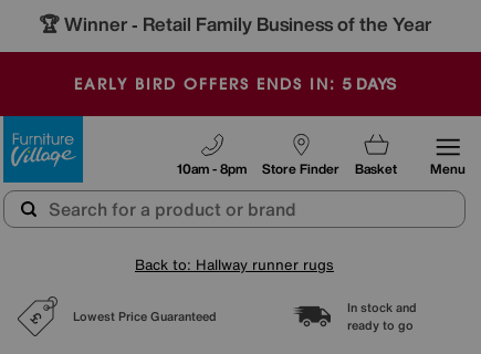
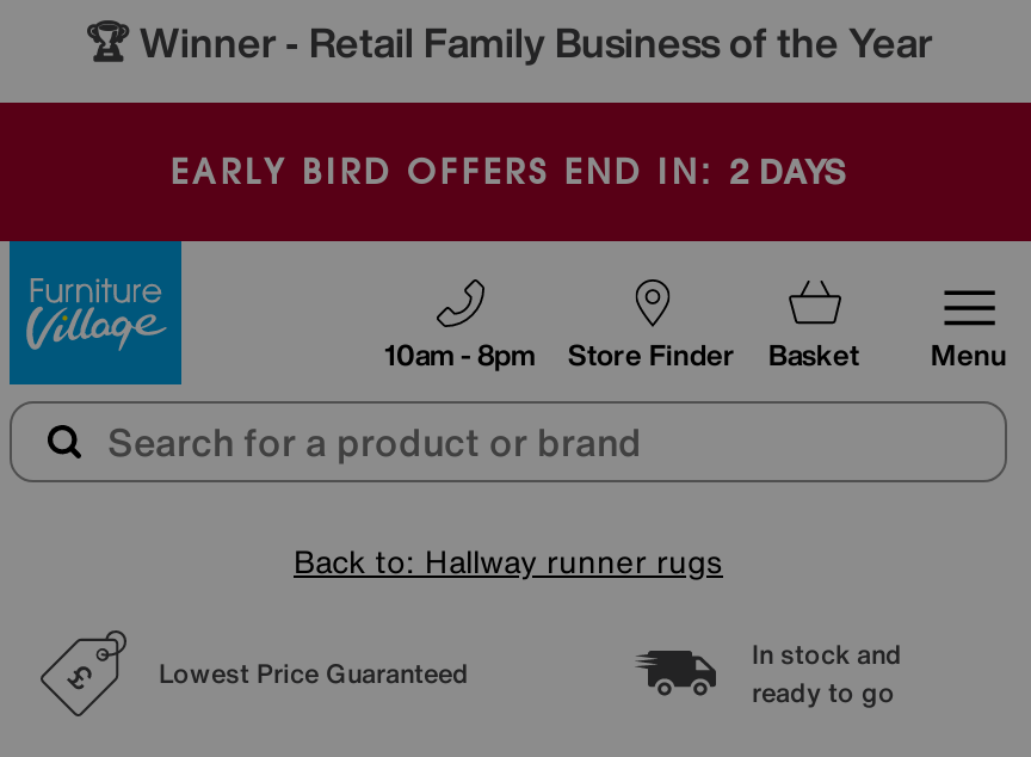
- EARLY BIRD OFFERS ENDS IN: 5 DAYS
+ EARLY BIRD OFFERS END IN: 2 DAYS
